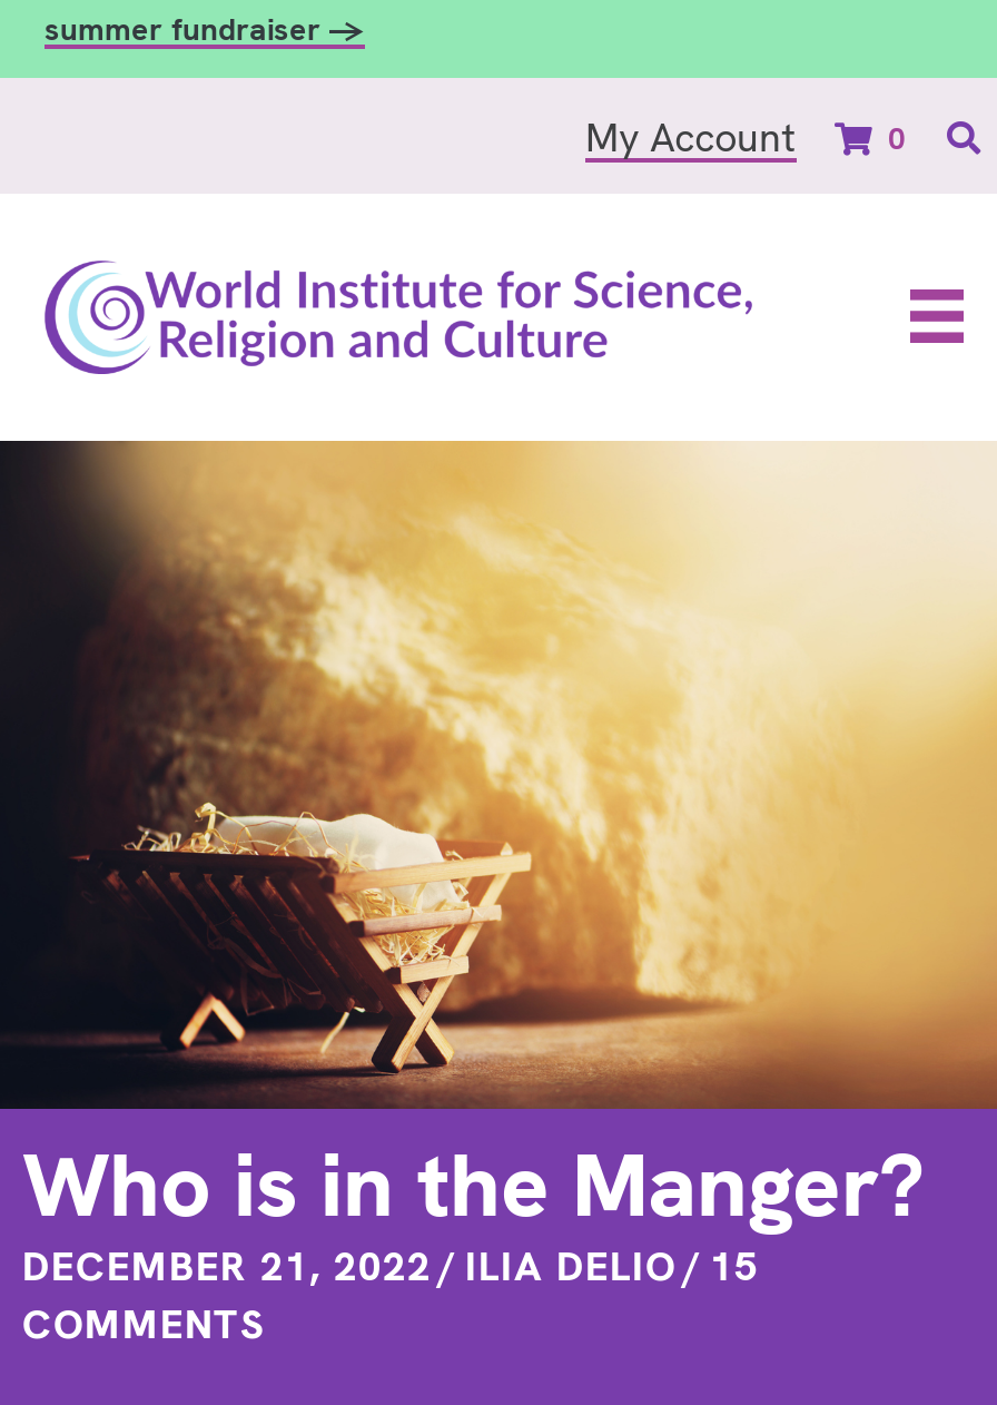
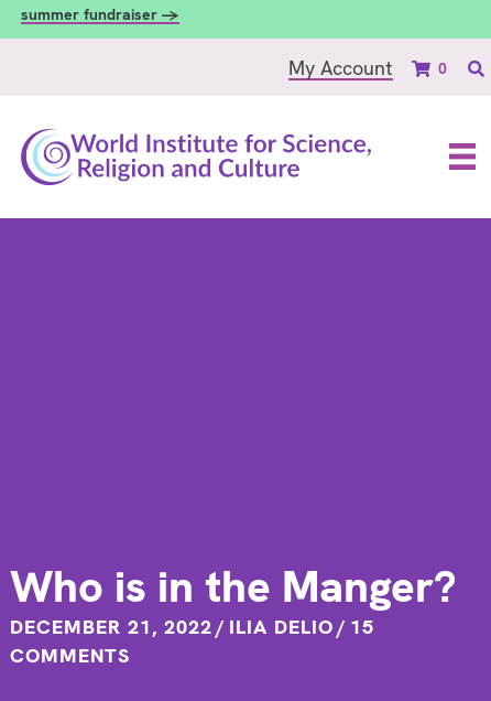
- [image]
